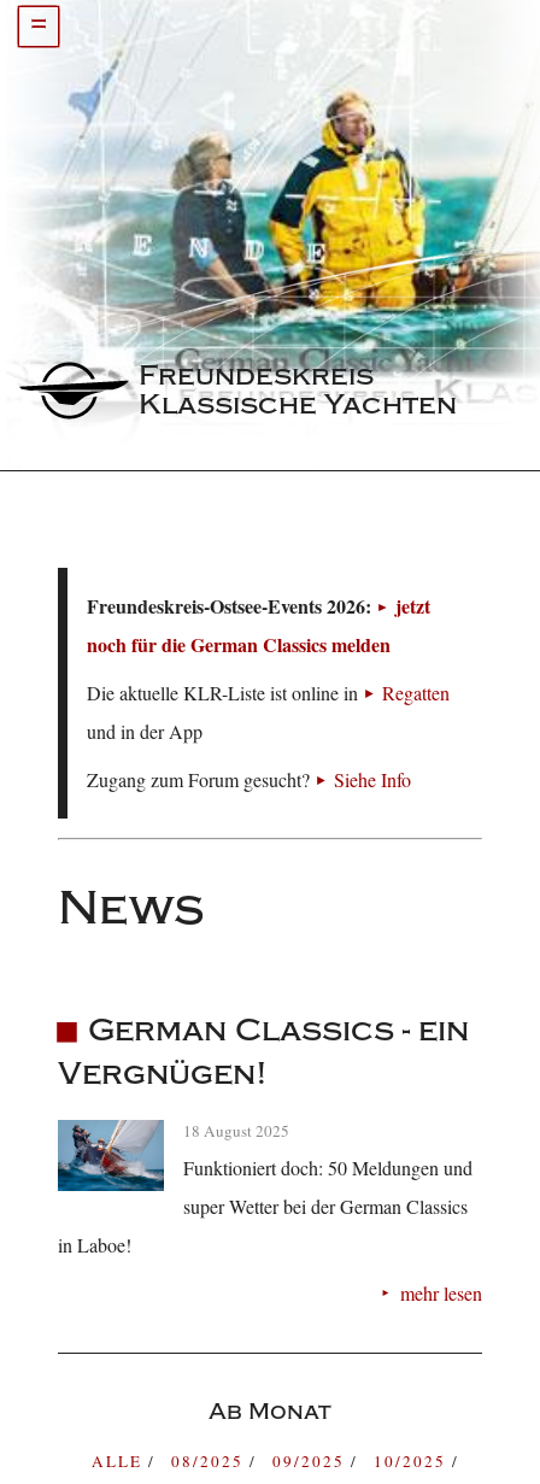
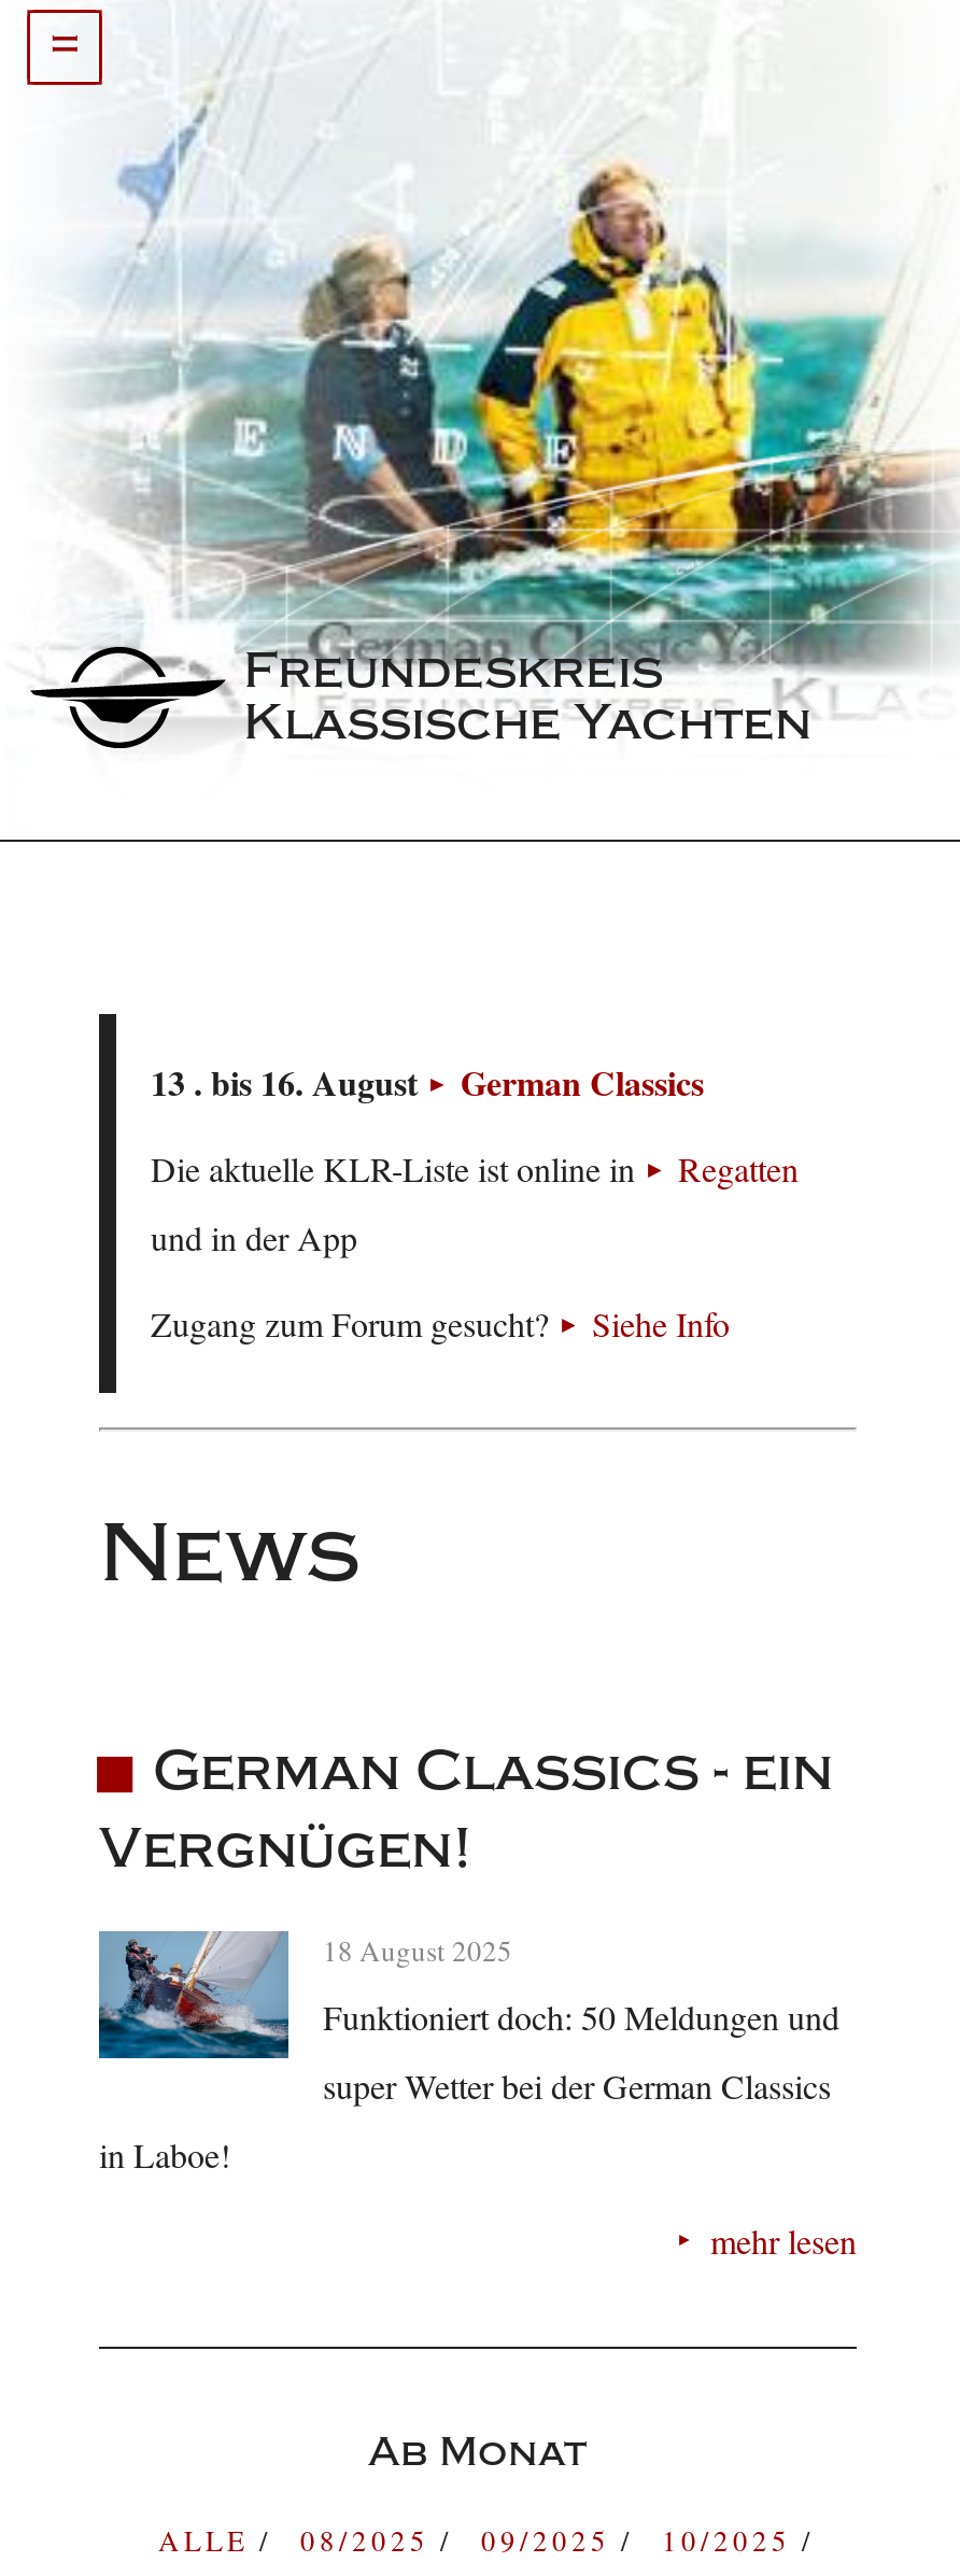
- Freundeskreis-Ostsee-Events 2026:
- jetzt
- noch für die German Classics melden
+ 13 . bis 16. August
+ German Classics
